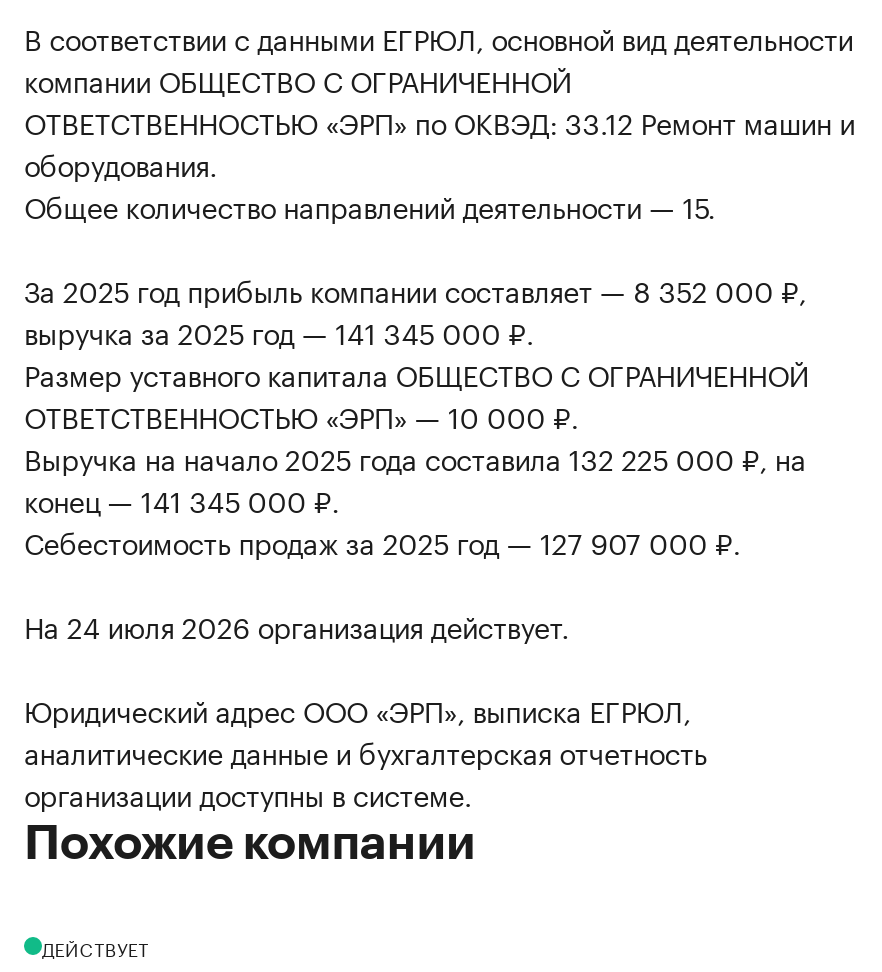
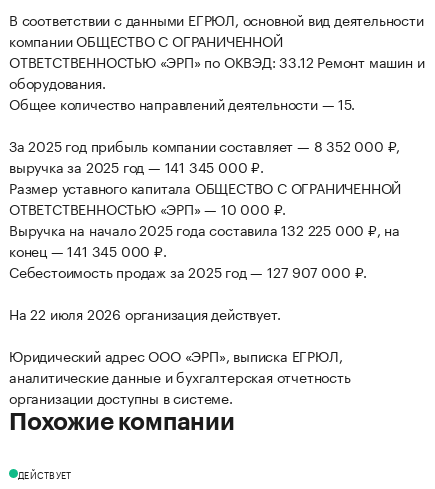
- На 24 июля 2026 организация действует.
+ На 22 июля 2026 организация действует.
